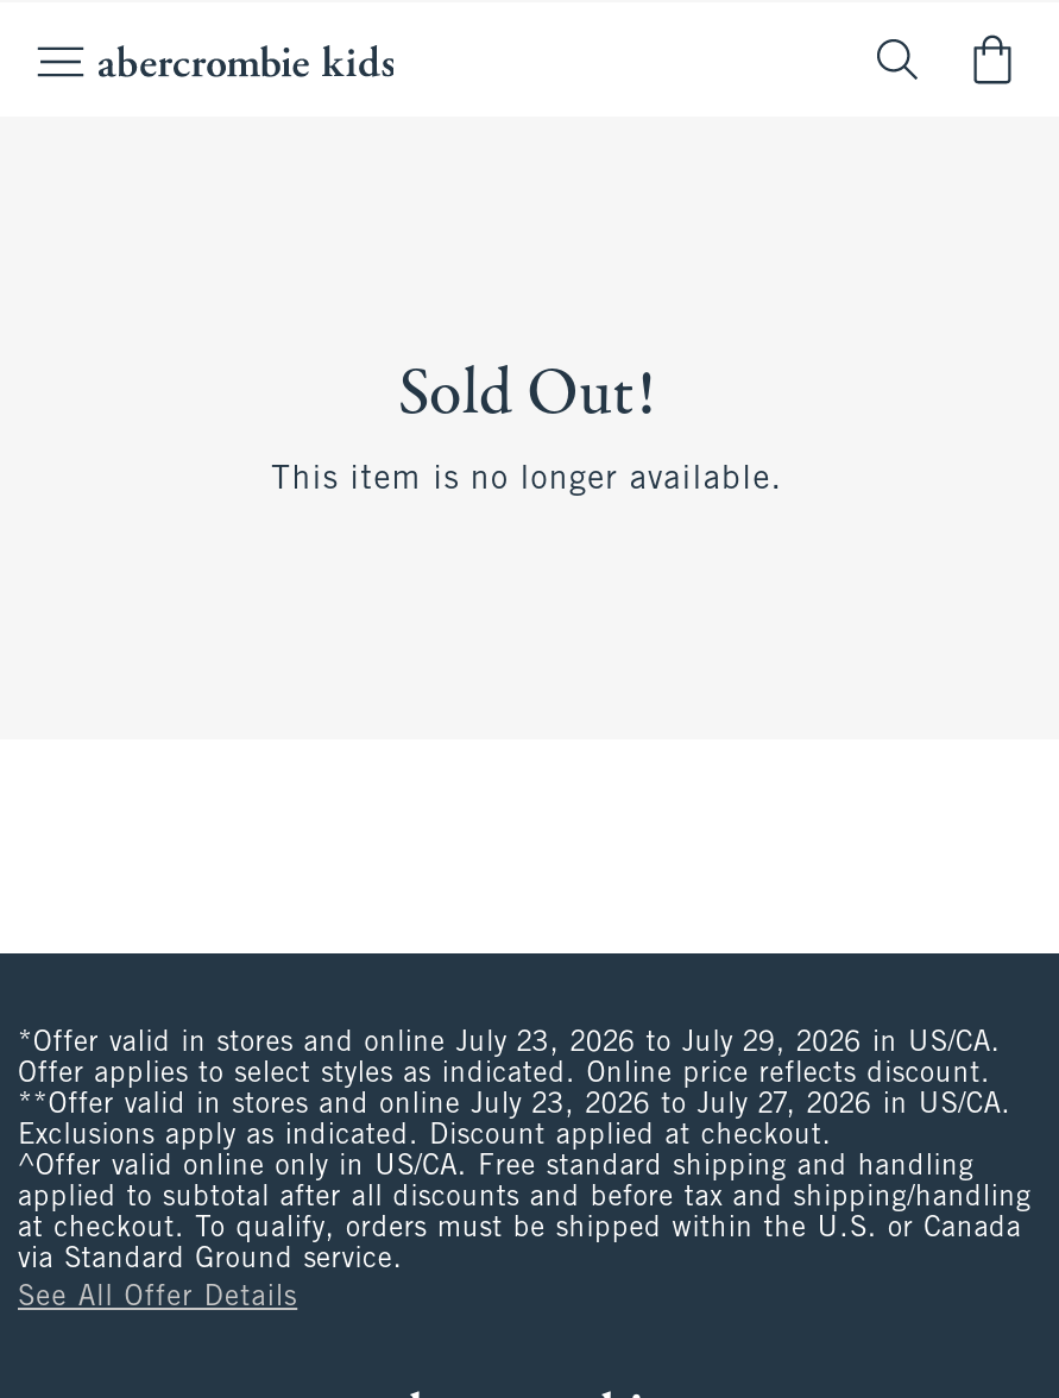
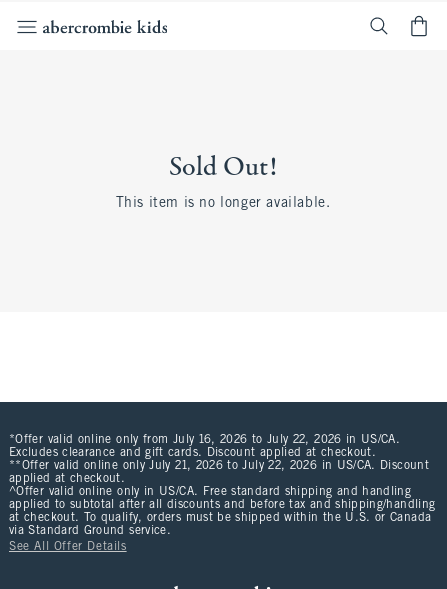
- *Offer valid in stores and online July 23, 2026 to July 29, 2026 in US/CA.
- Offer applies to select styles as indicated. Online price reflects discount.
- **Offer valid in stores and online July 23, 2026 to July 27, 2026 in US/CA.
- Exclusions apply as indicated. Discount applied at checkout.
+ *Offer valid online only from July 16, 2026 to July 22, 2026 in US/CA.
+ Excludes clearance and gift cards. Discount applied at checkout.
+ **Offer valid online only July 21, 2026 to July 22, 2026 in US/CA. Discount
+ applied at checkout.
